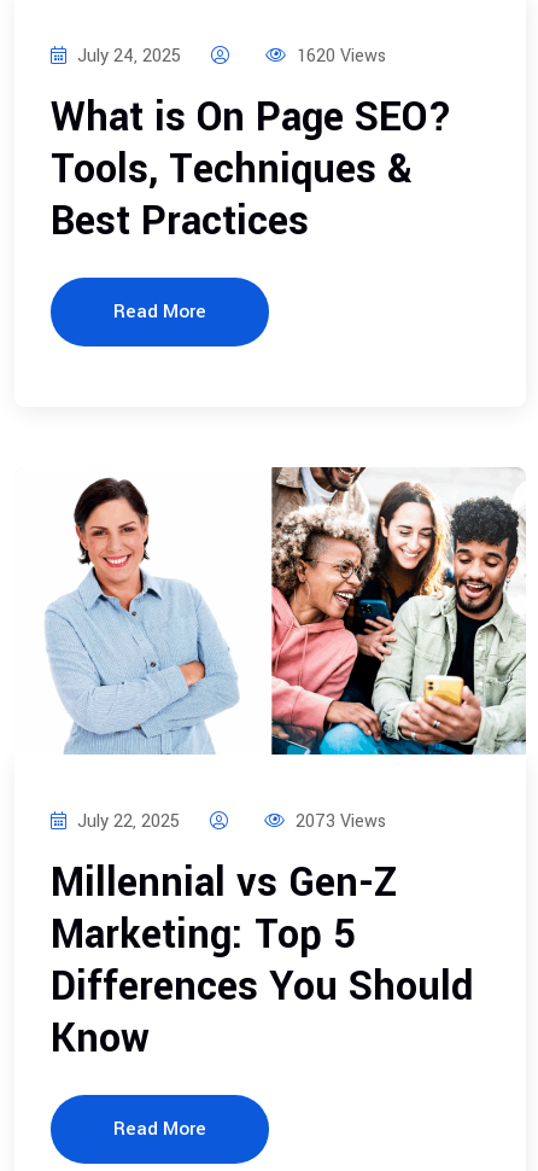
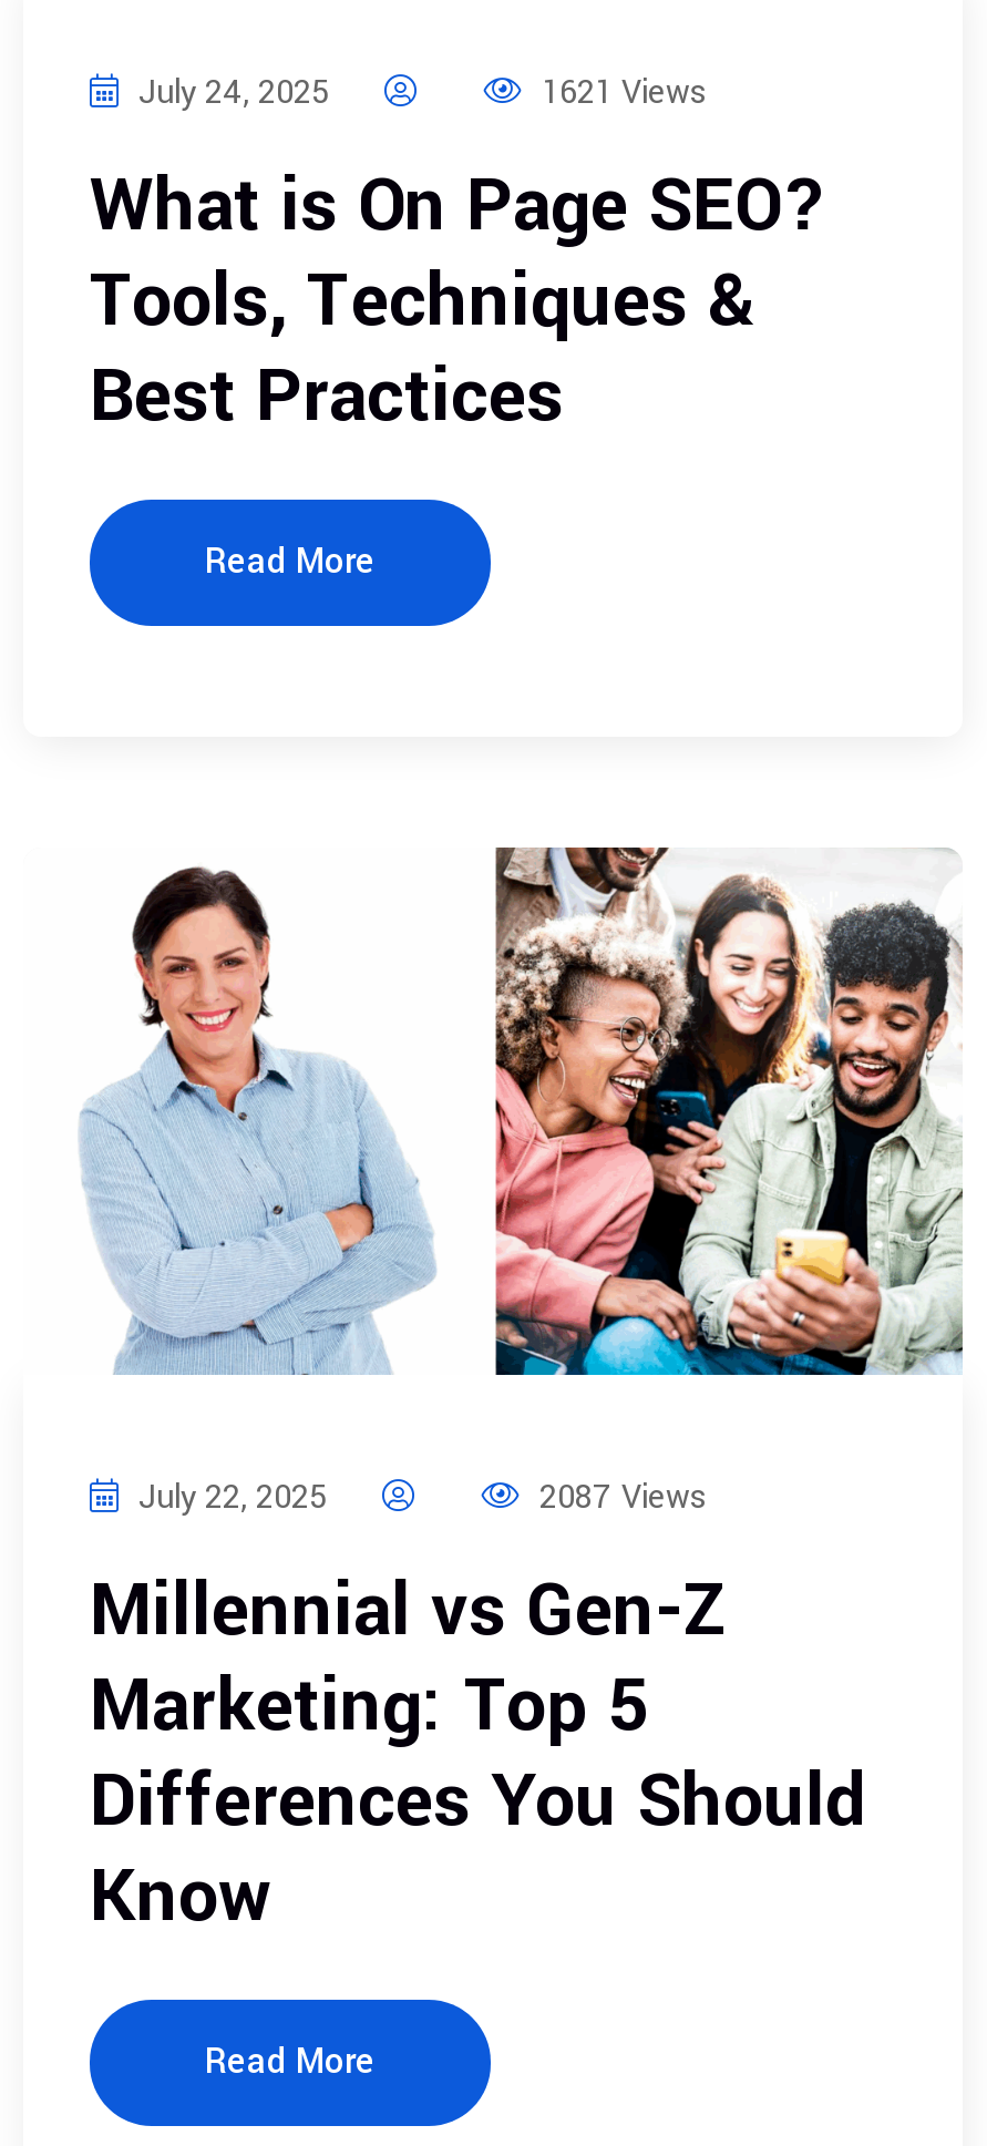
- 1620 Views
+ 1621 Views

- 2073 Views
+ 2087 Views
